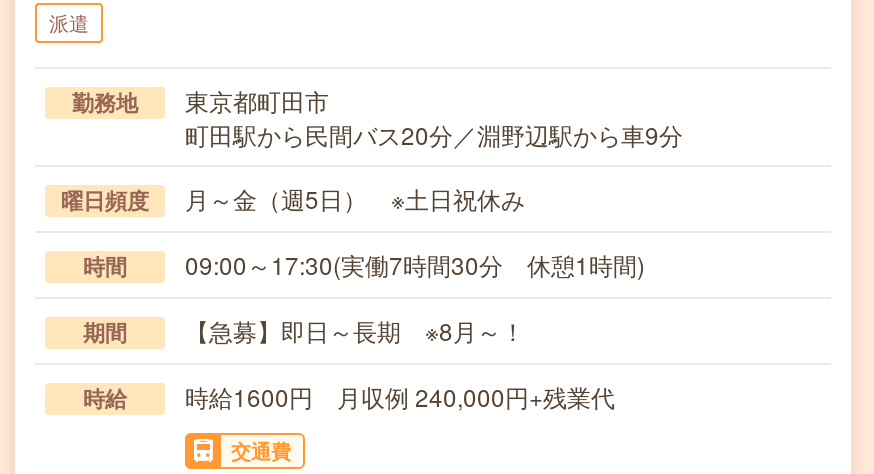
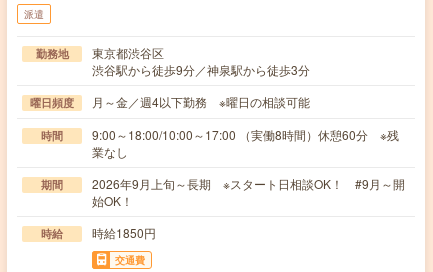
- 東京都町田市
- 町田駅から民間バス20分／淵野辺駅から車9分
+ 東京都渋谷区
+ 渋谷駅から徒歩9分／神泉駅から徒歩3分

- 月～金（週5日） ※土日祝休み
+ 月～金／週4以下勤務 ※曜日の相談可能

- 09:00～17:30(実働7時間30分 休憩1時間)
+ 9:00～18:00/10:00～17:00 （実働8時間）休憩60分 ※残
+ 業なし

- 【急募】即日～長期 ※8月～！
+ 2026年9月上旬～長期 ※スタート日相談OK！ #9月～開
+ 始OK！

- 時給1600円 月収例 240,000円+残業代
+ 時給1850円
